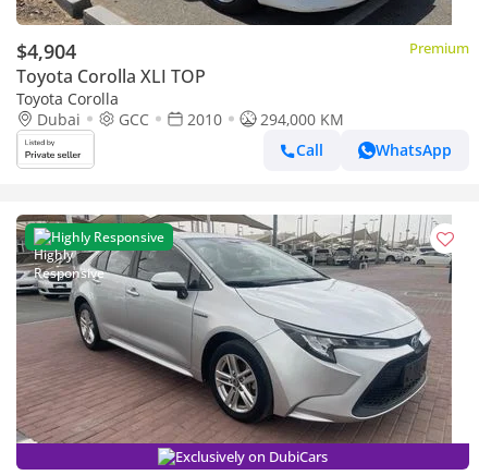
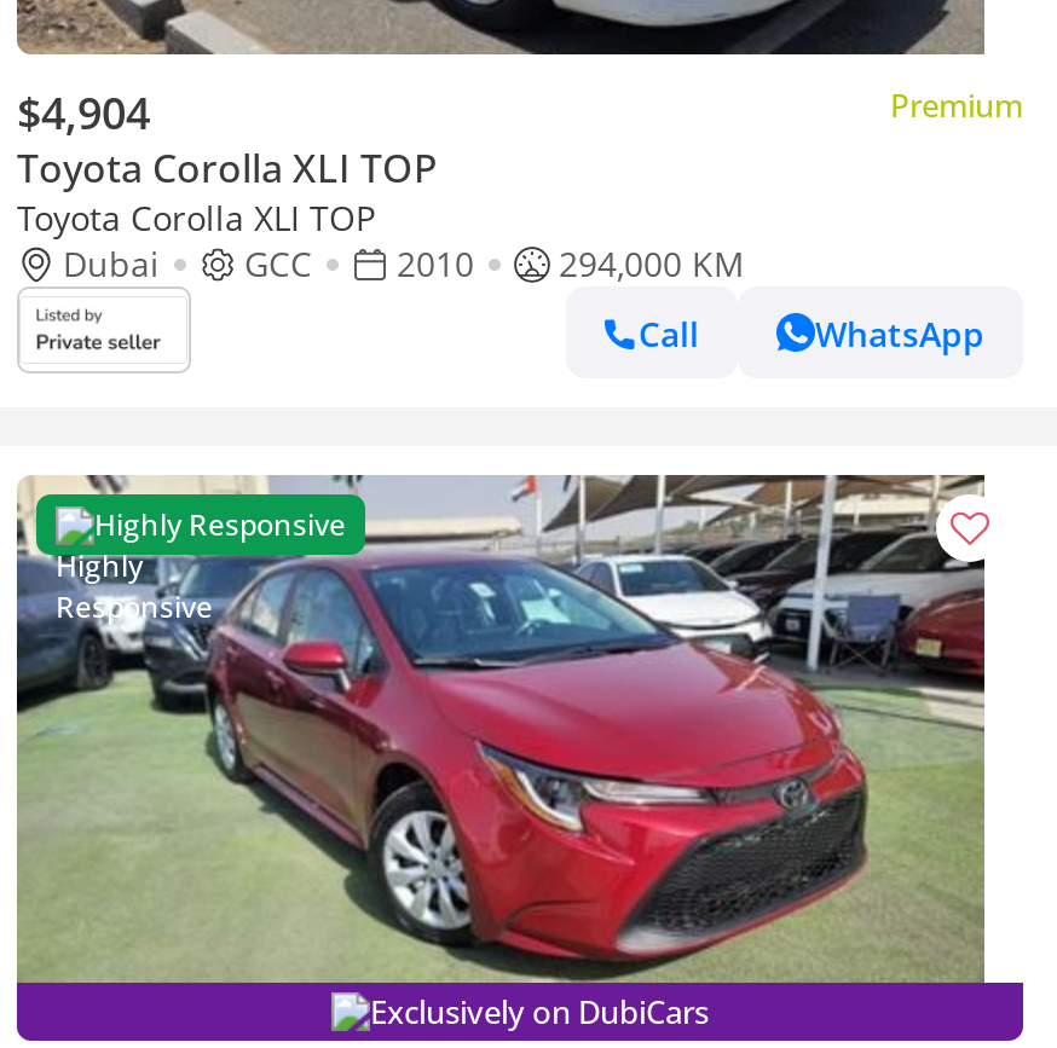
- Toyota Corolla
+ Toyota Corolla XLI TOP

- [image]
+ [image]
